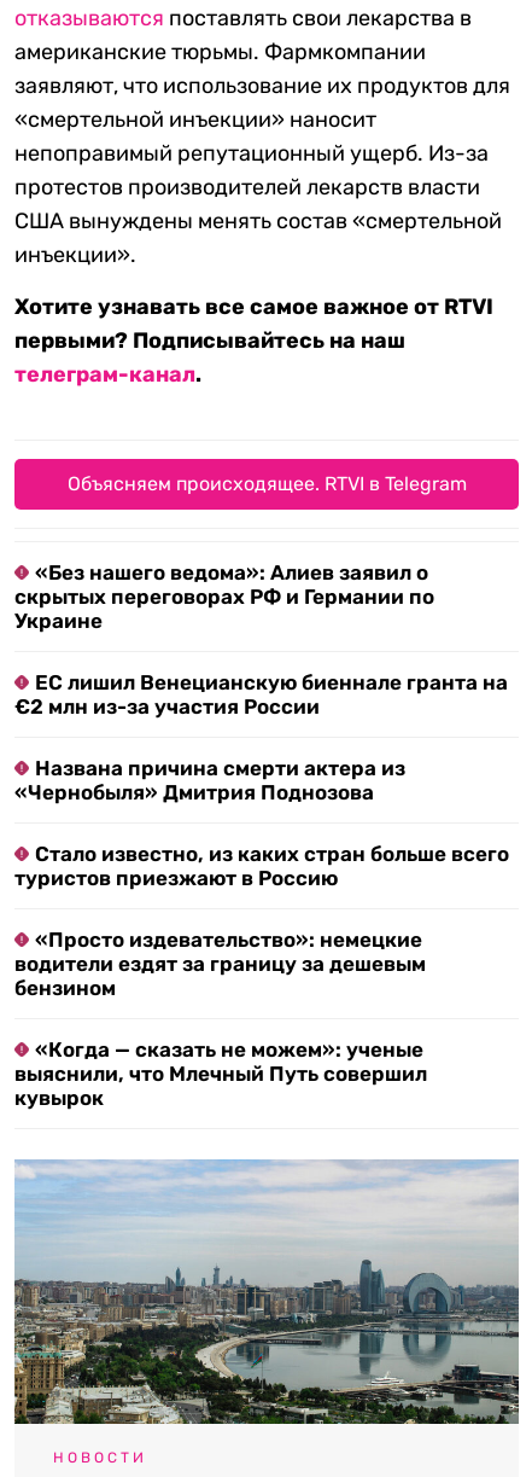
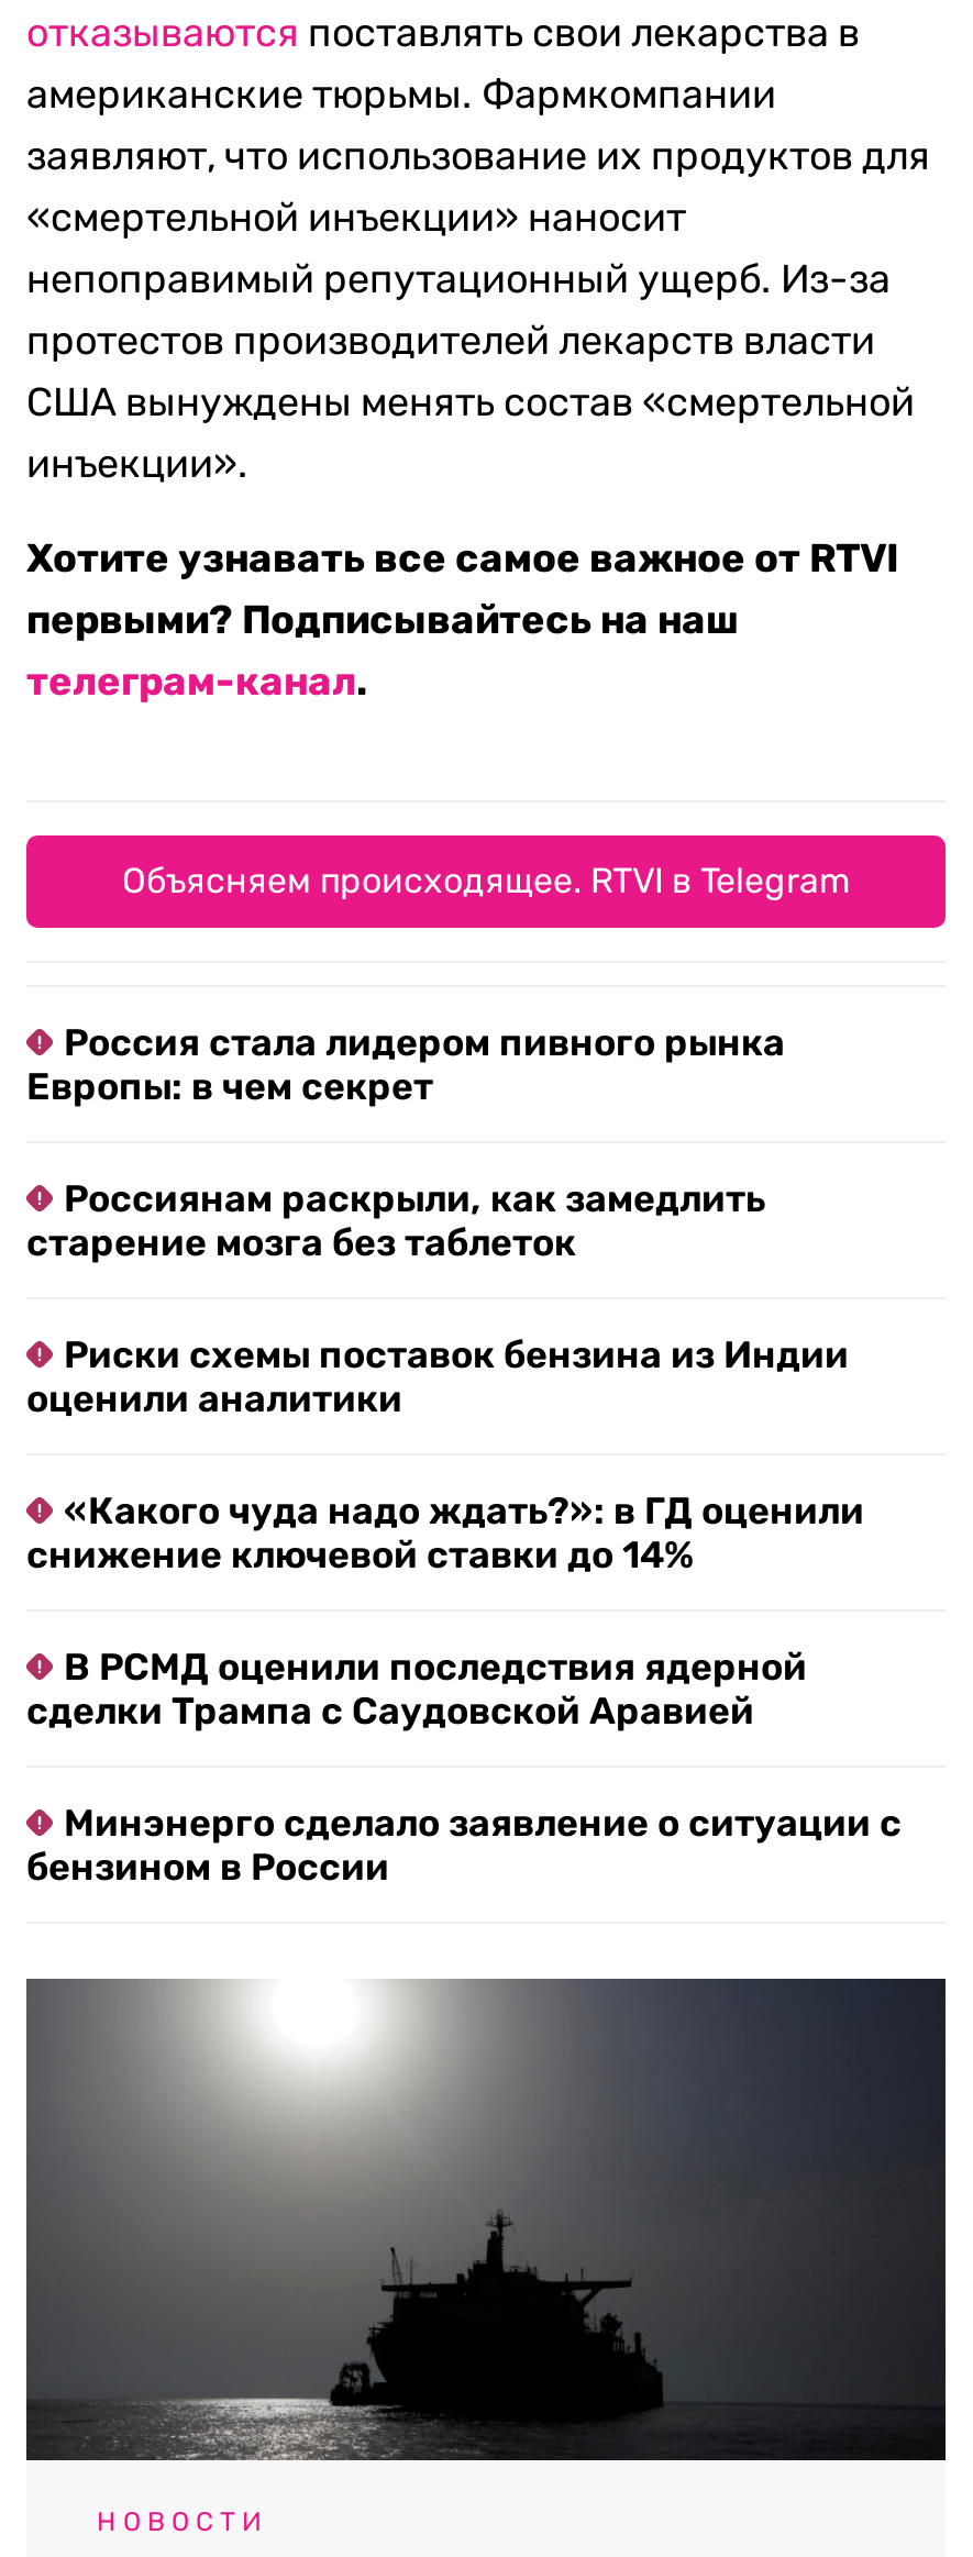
- «Без нашего ведома»: Алиев заявил о
- скрытых переговорах РФ и Германии по
- Украине
+ Россия стала лидером пивного рынка
+ Европы: в чем секрет

- ЕС лишил Венецианскую биеннале гранта на
- €2 млн из-за участия России
+ Россиянам раскрыли, как замедлить
+ старение мозга без таблеток

- Названа причина смерти актера из
- «Чернобыля» Дмитрия Поднозова
+ Риски схемы поставок бензина из Индии
+ оценили аналитики

- Стало известно, из каких стран больше всего
- туристов приезжают в Россию
+ «Какого чуда надо ждать?»: в ГД оценили
+ снижение ключевой ставки до 14%

- «Просто издевательство»: немецкие
- водители ездят за границу за дешевым
- бензином
+ В РСМД оценили последствия ядерной
+ сделки Трампа с Саудовской Аравией

- «Когда — сказать не можем»: ученые
- выяснили, что Млечный Путь совершил
- кувырок
+ Минэнерго сделало заявление о ситуации с
+ бензином в России

- [image]
+ [image]
